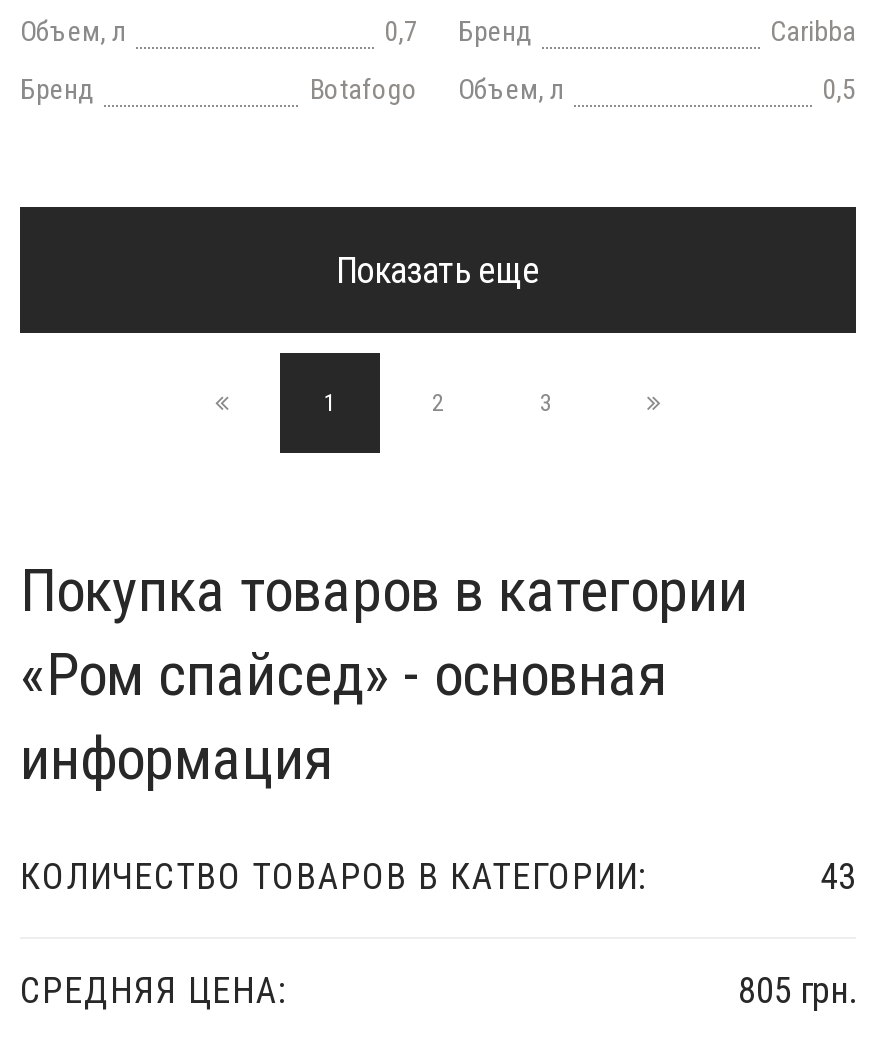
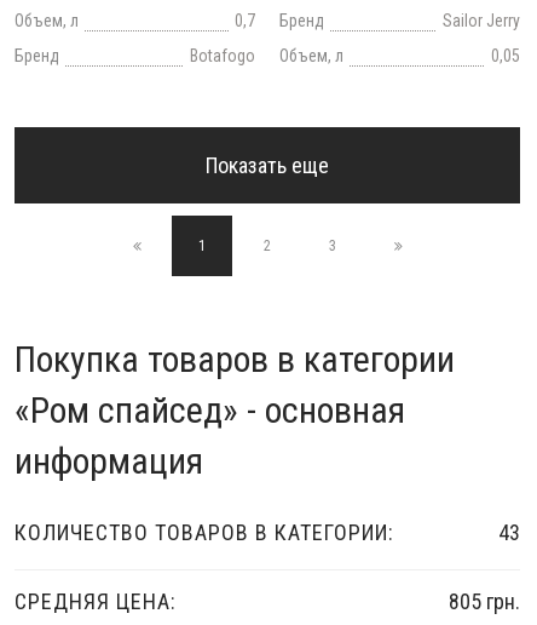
- Caribba
+ Sailor Jerry

- 0,5
+ 0,05
